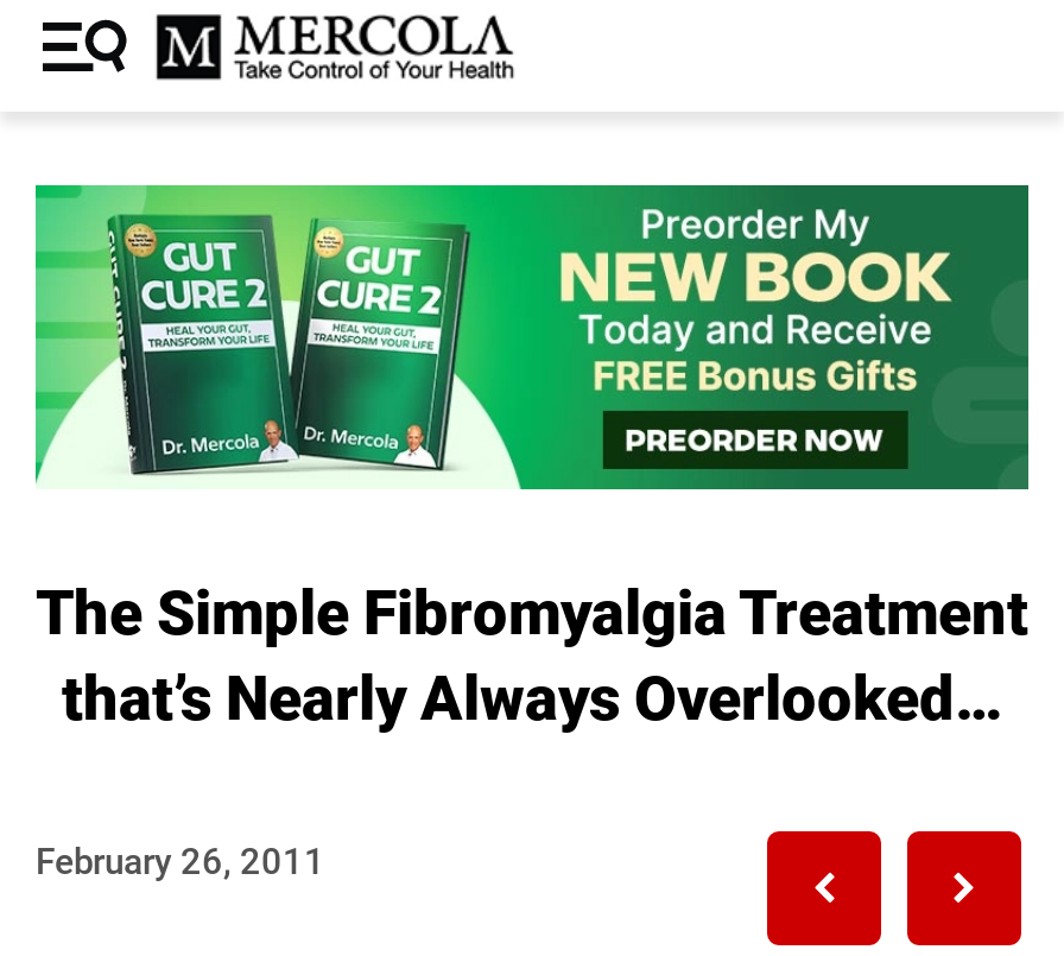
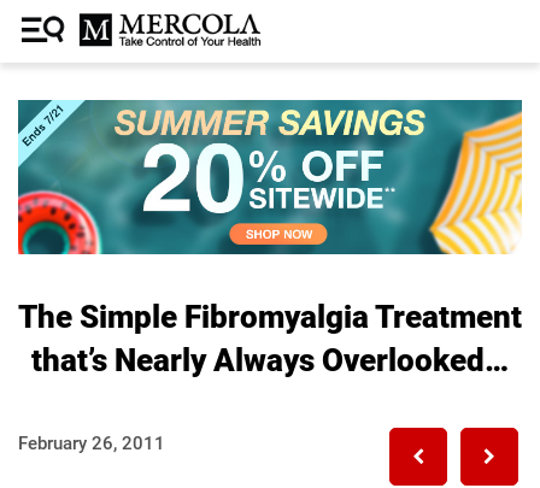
- [image]
+ [image]
